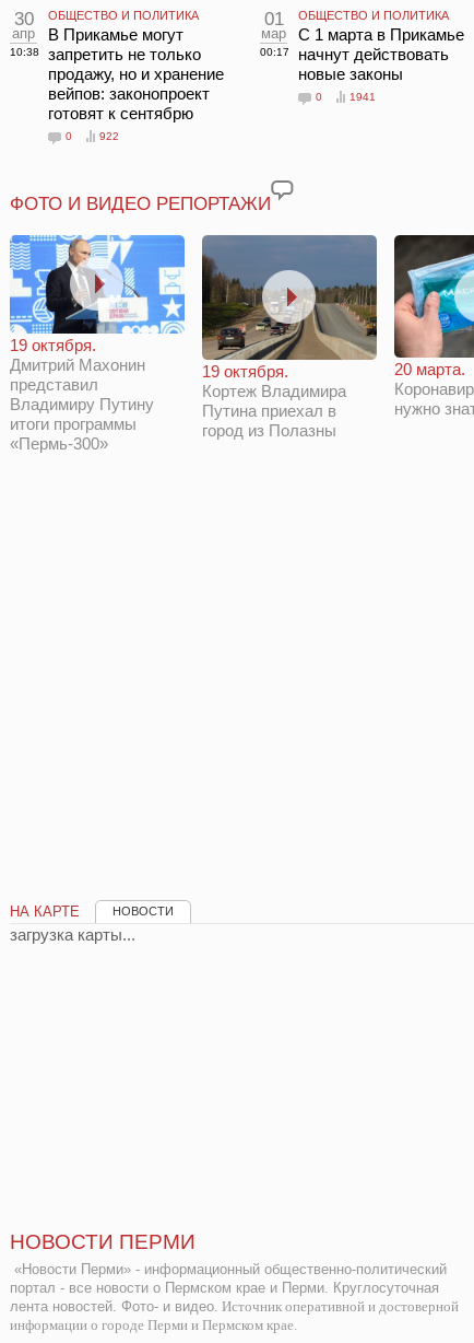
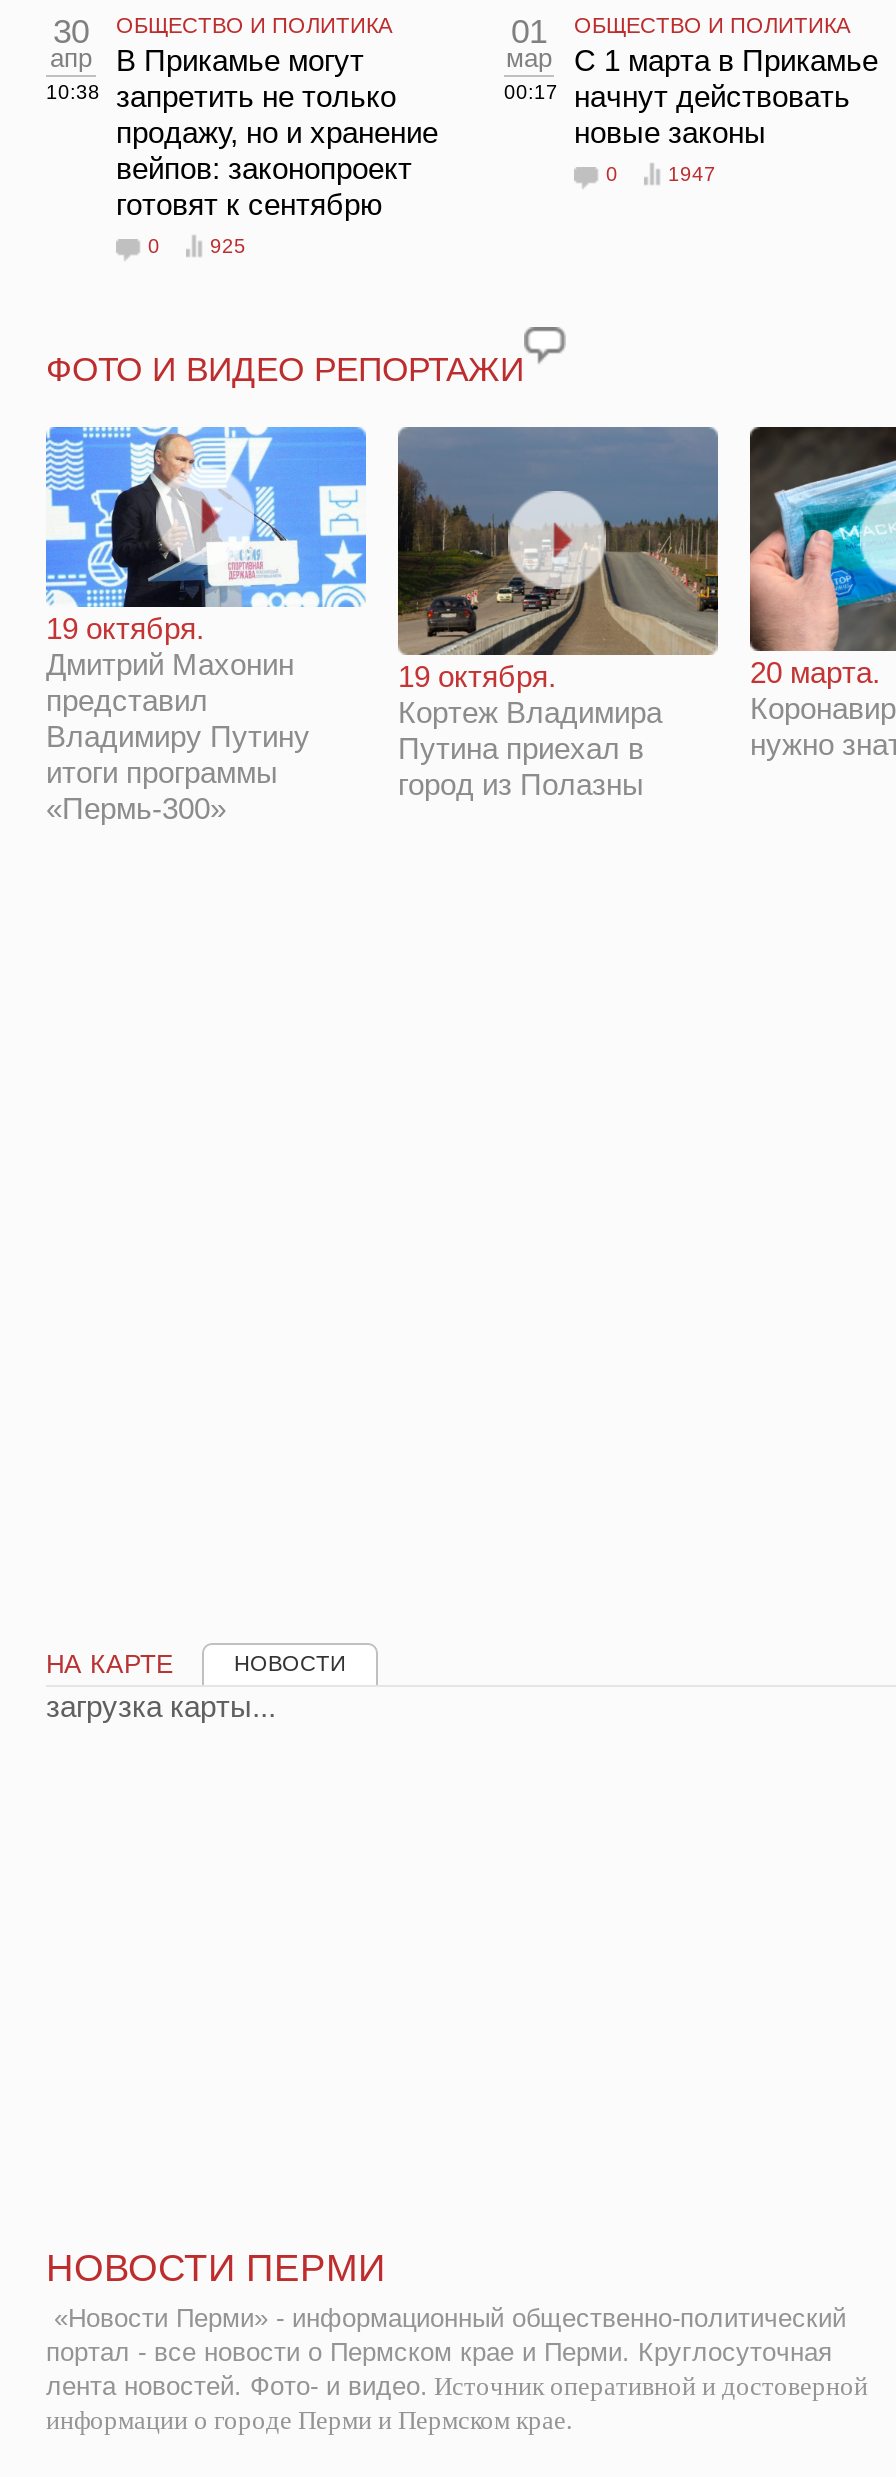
- 1941
+ 1947

- 922
+ 925
